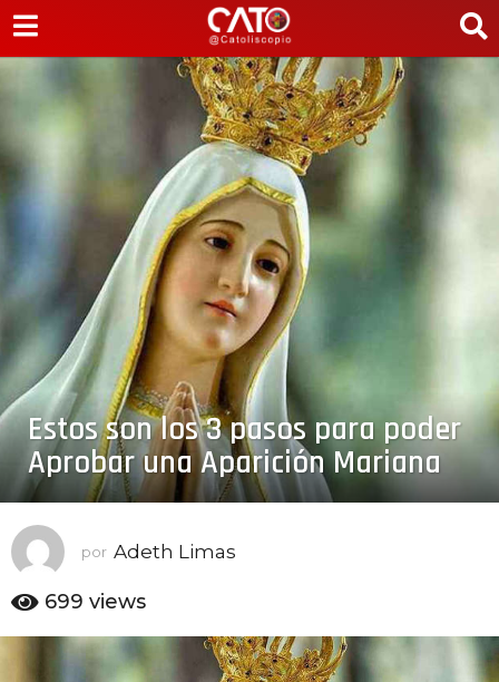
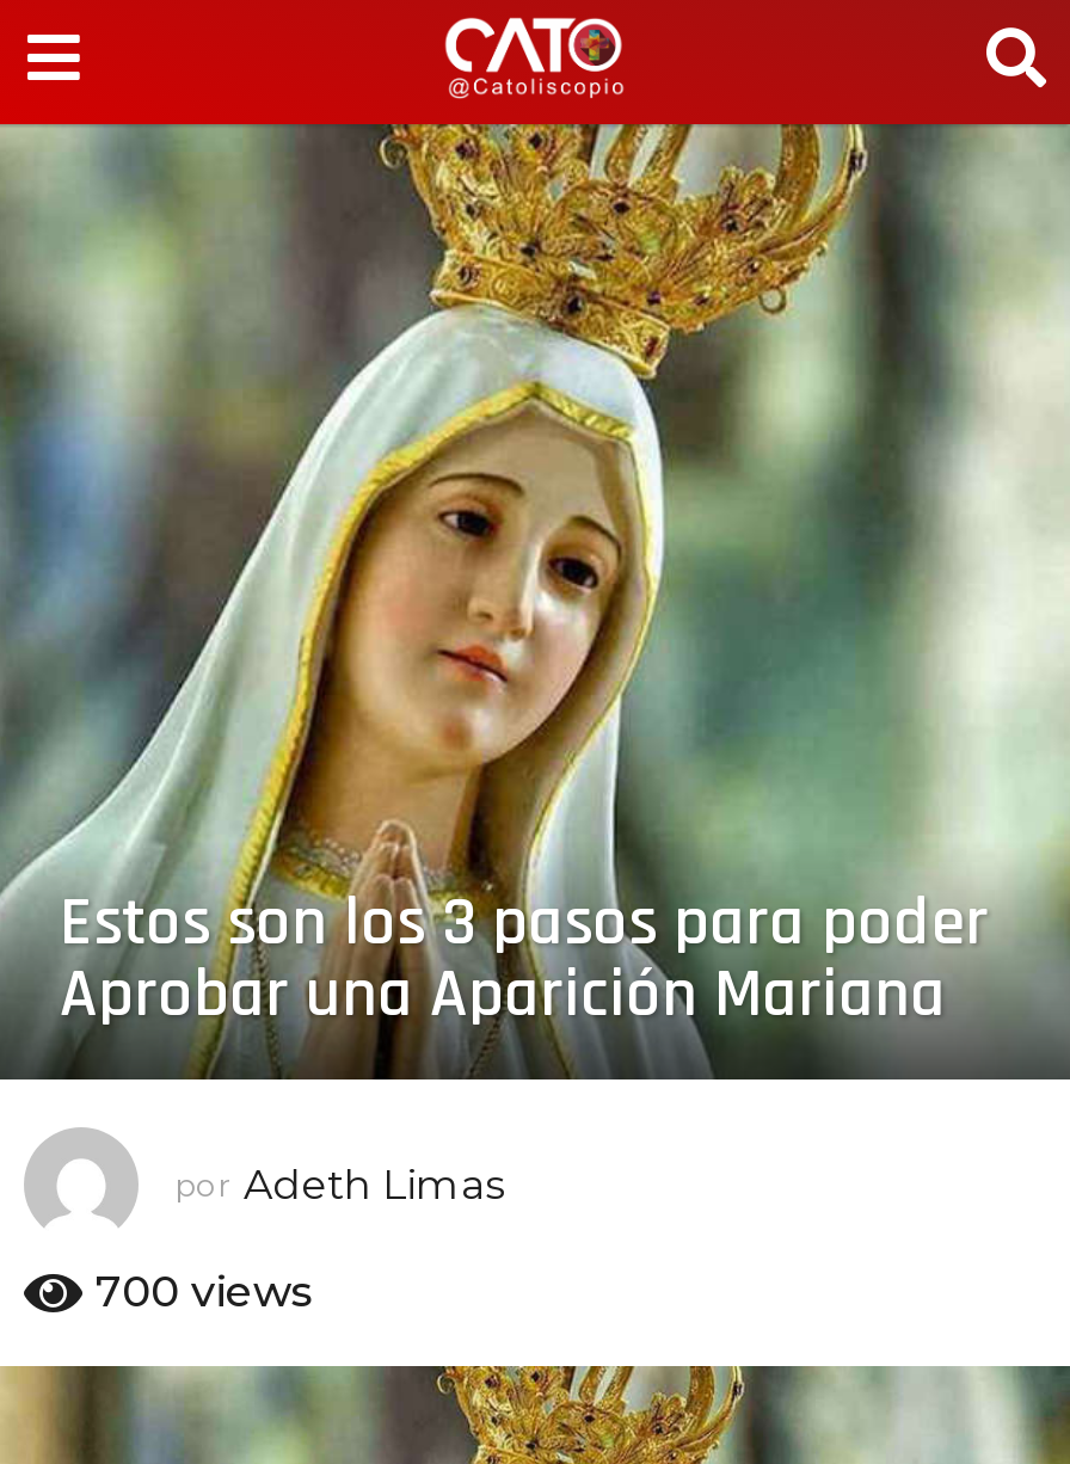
- 699 views
+ 700 views
